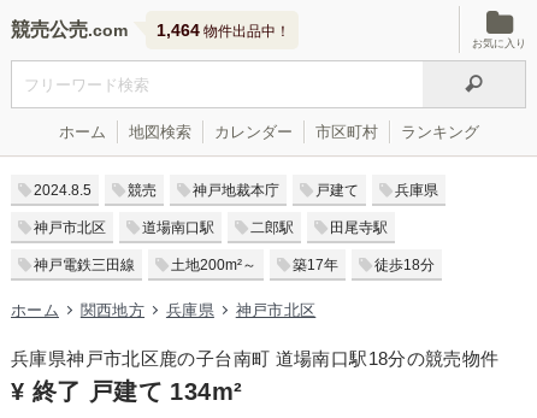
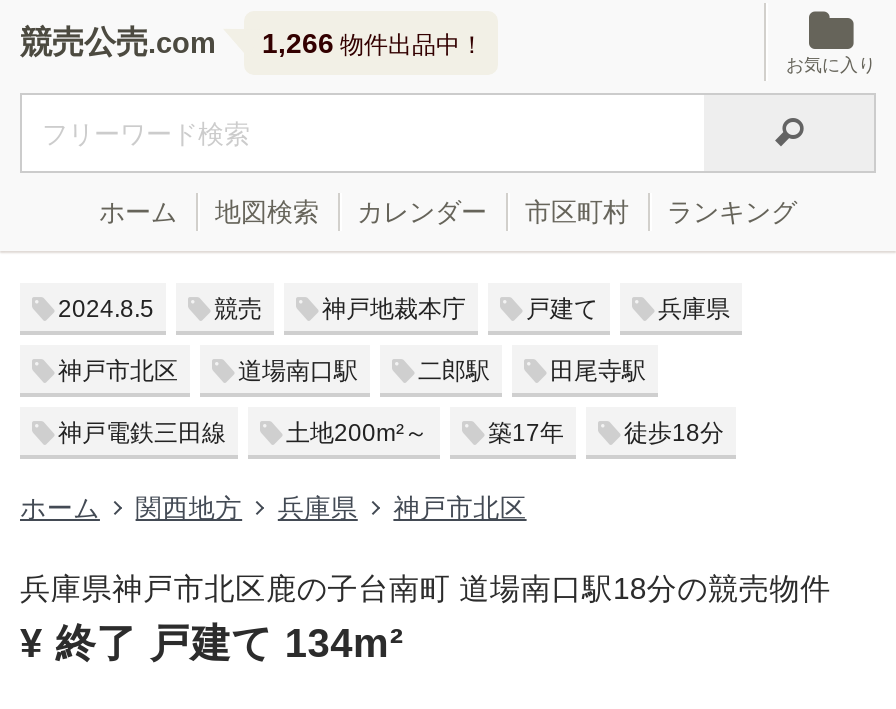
- 1,464物件出品中！
+ 1,266物件出品中！
